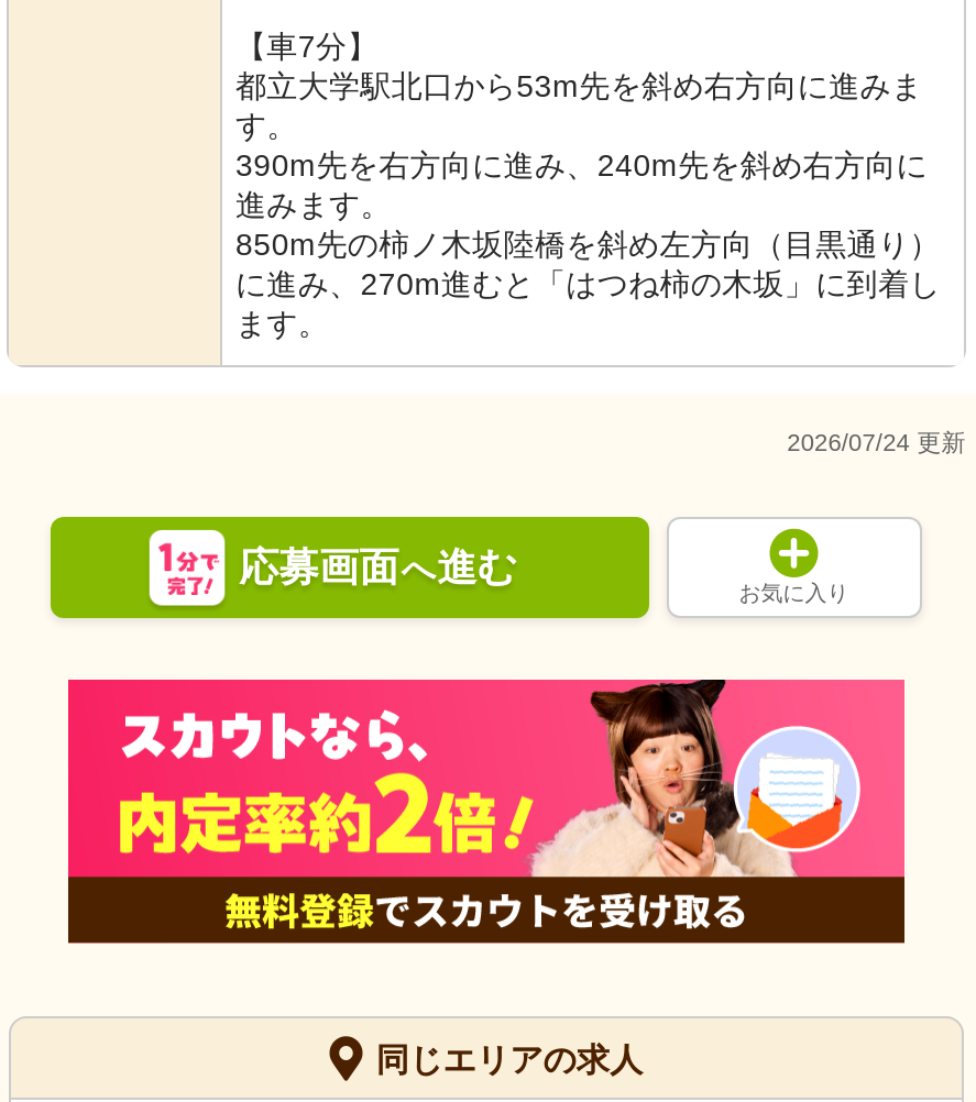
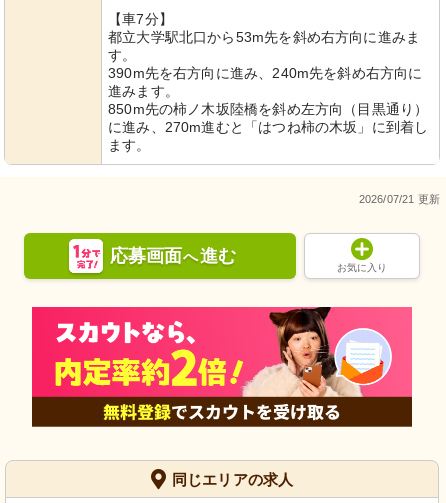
- 2026/07/24 更新
+ 2026/07/21 更新
